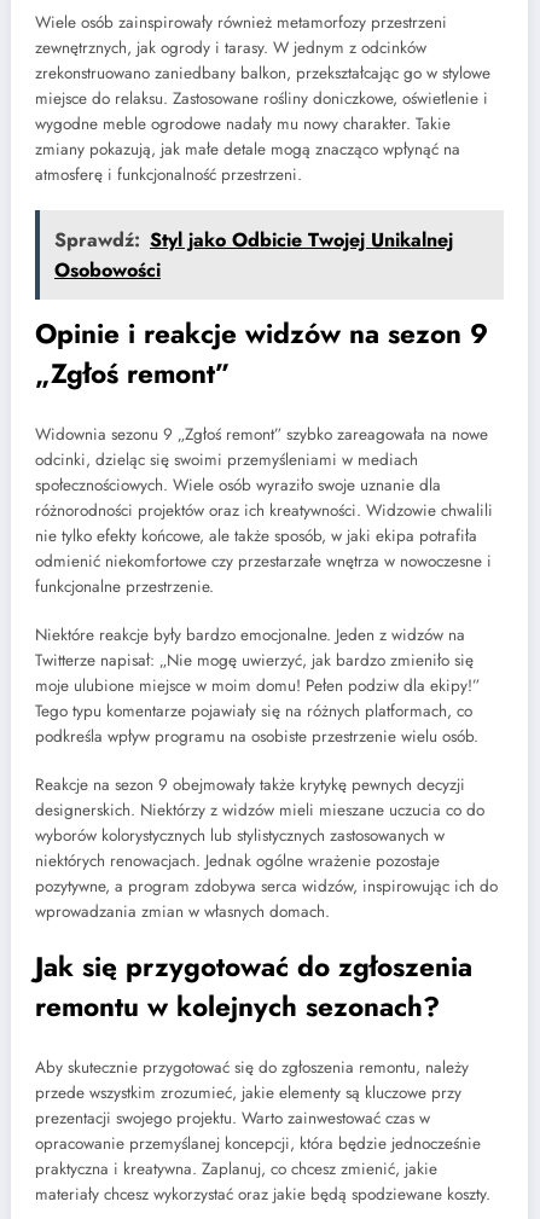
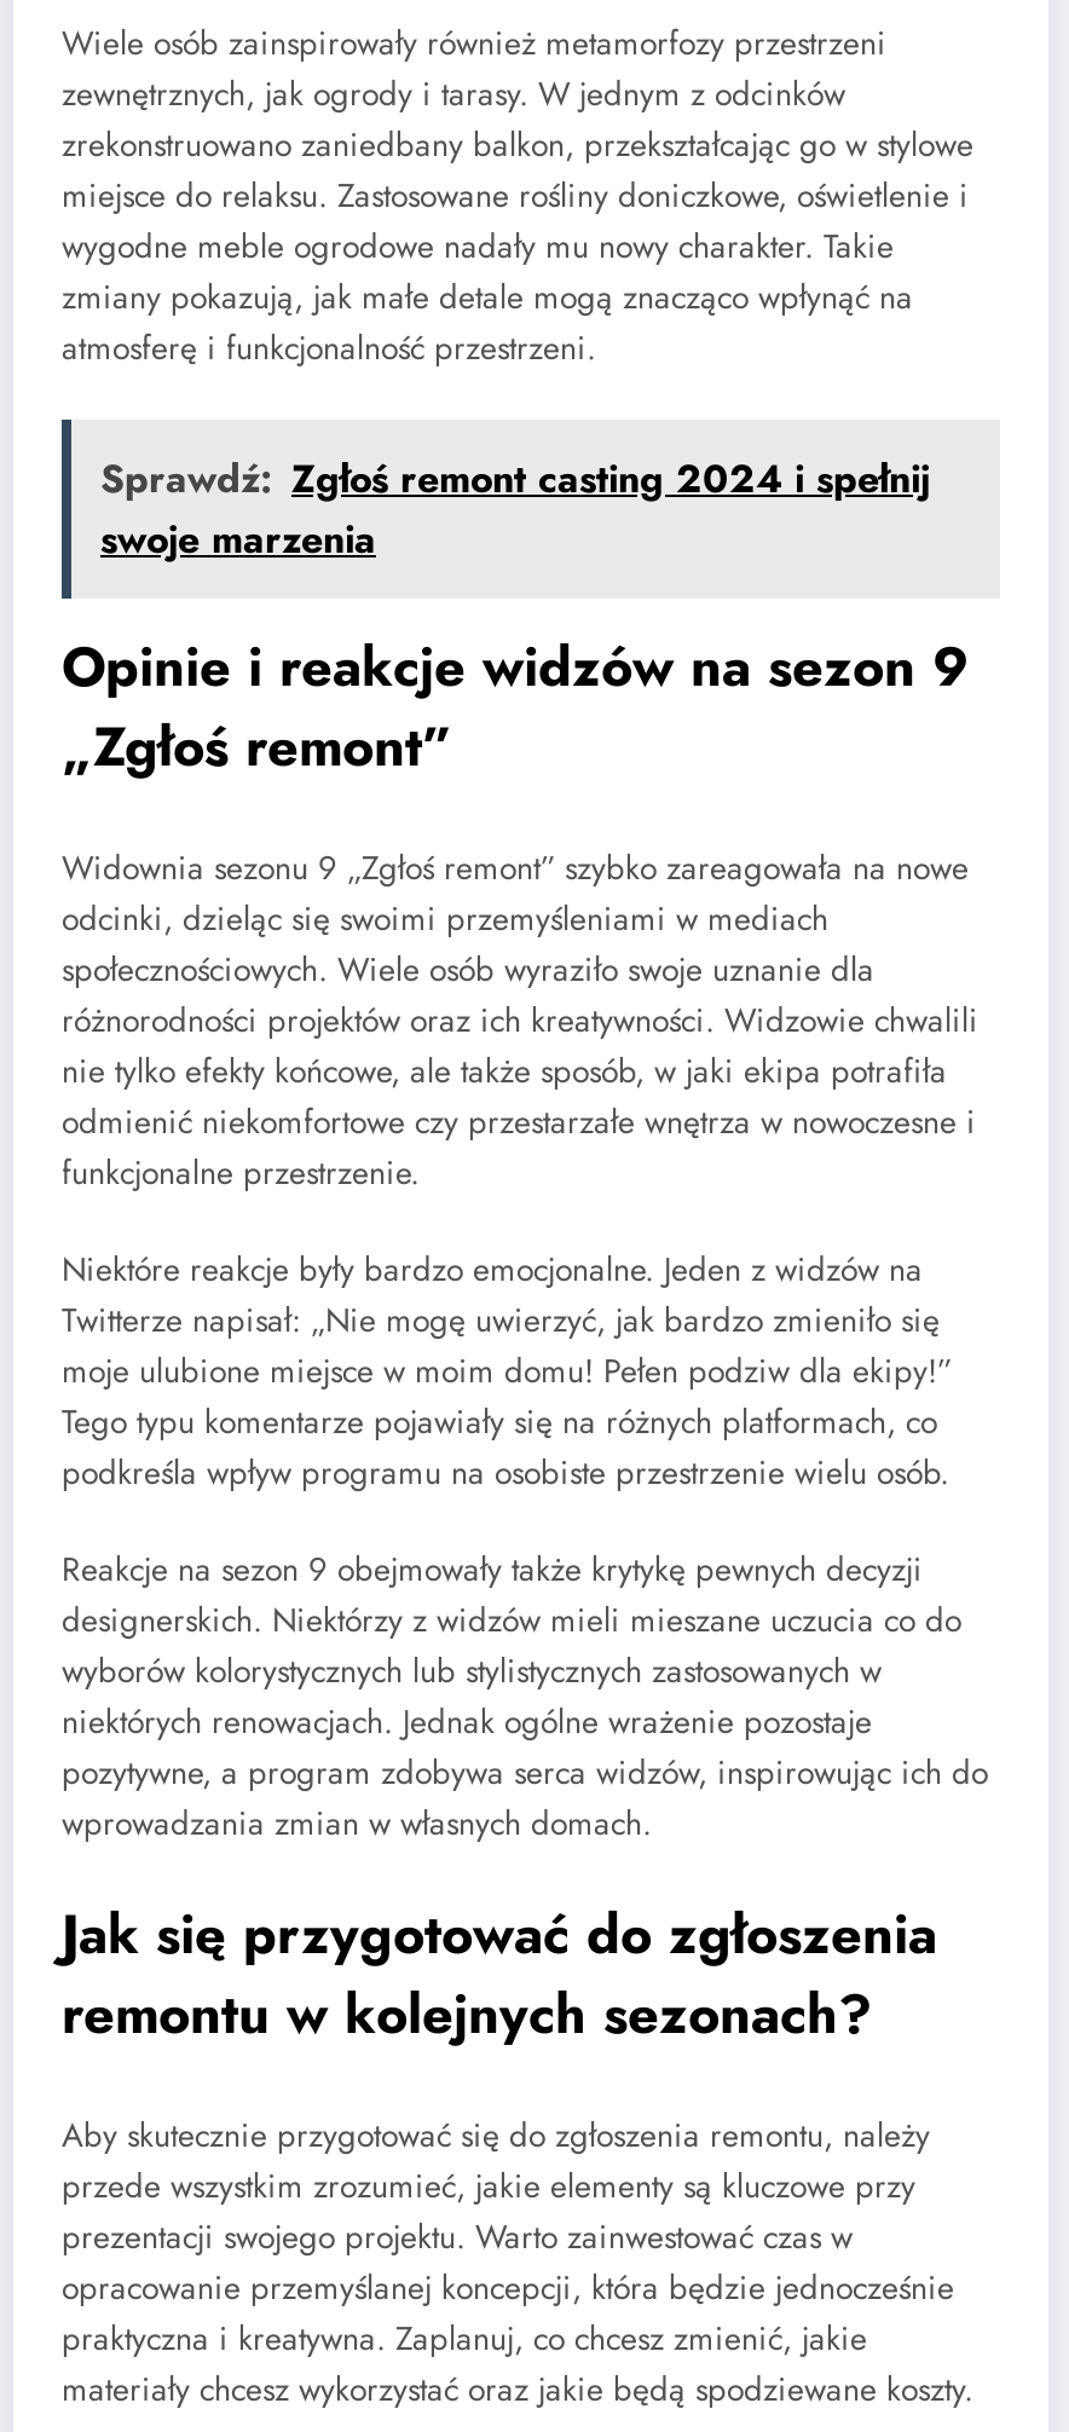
- Sprawdź: Styl jako Odbicie Twojej Unikalnej
- Osobowości
+ Sprawdź: Zgłoś remont casting 2024 i spełnij
+ swoje marzenia
